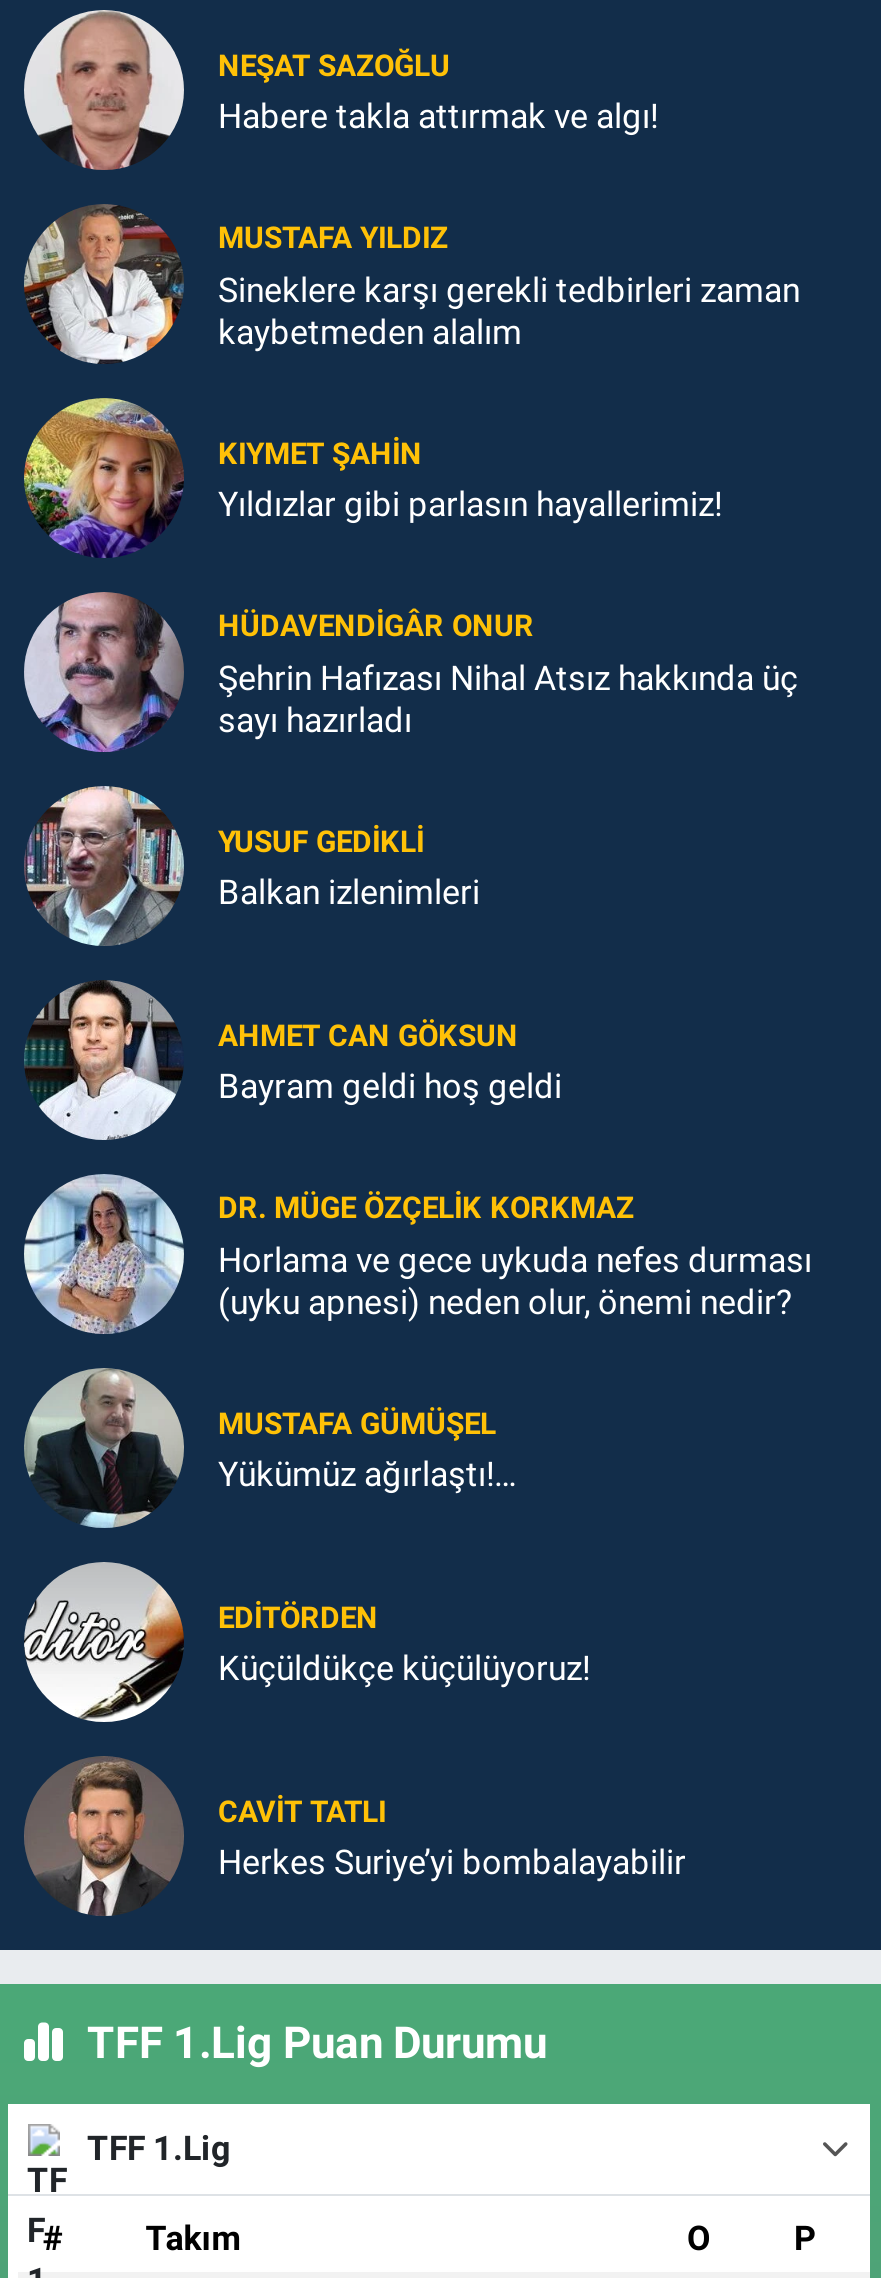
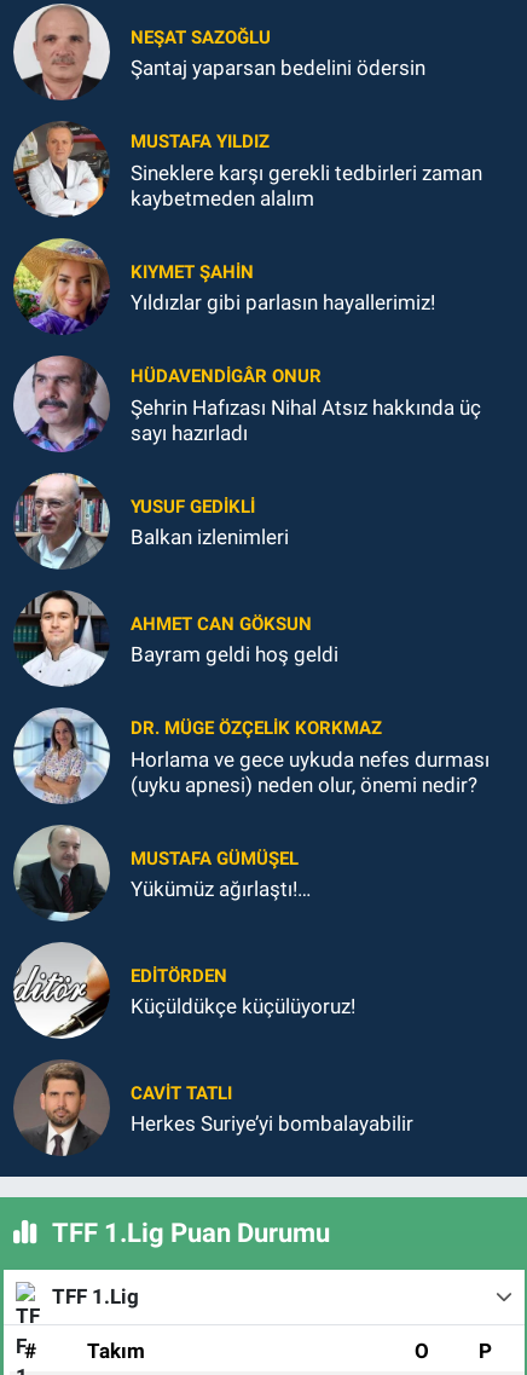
- Habere takla attırmak ve algı!
+ Şantaj yaparsan bedelini ödersin
